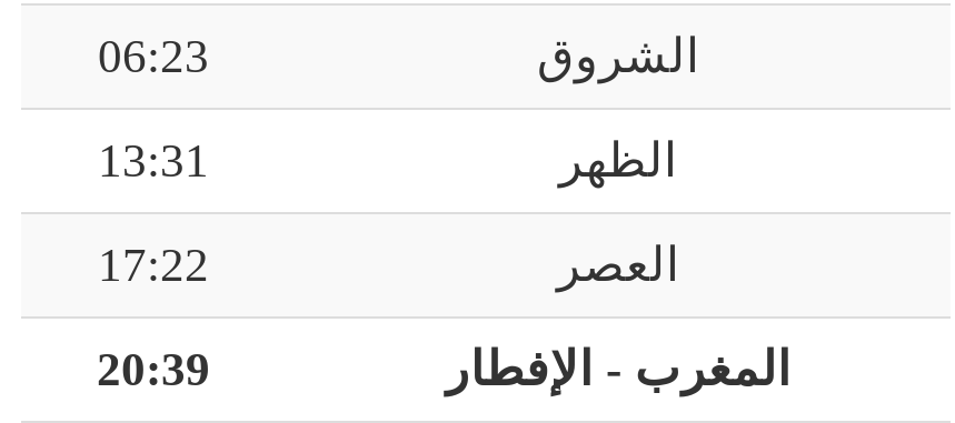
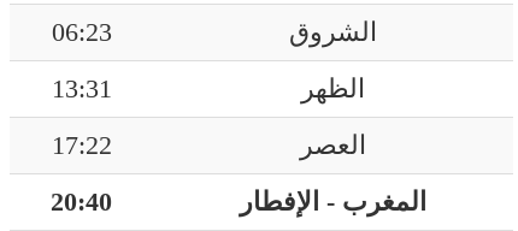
- 20:39
+ 20:40
